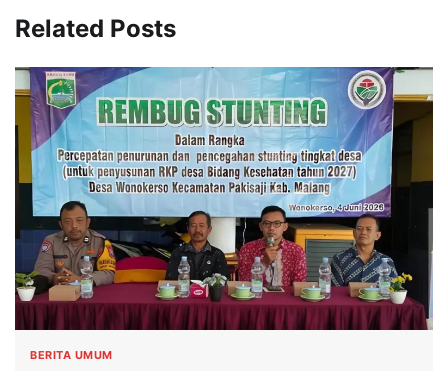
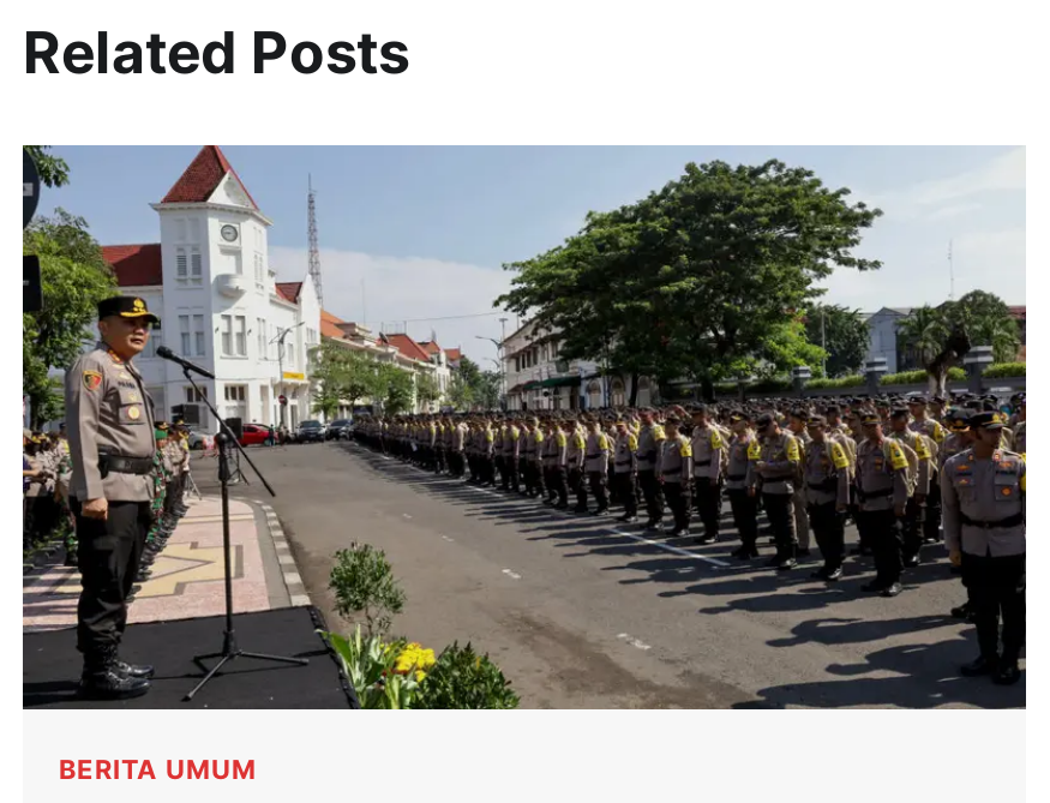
- [image]
+ [image]
